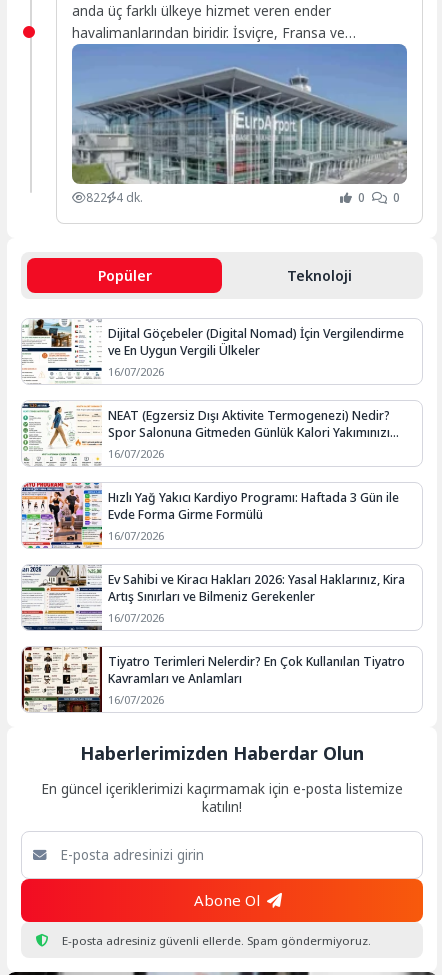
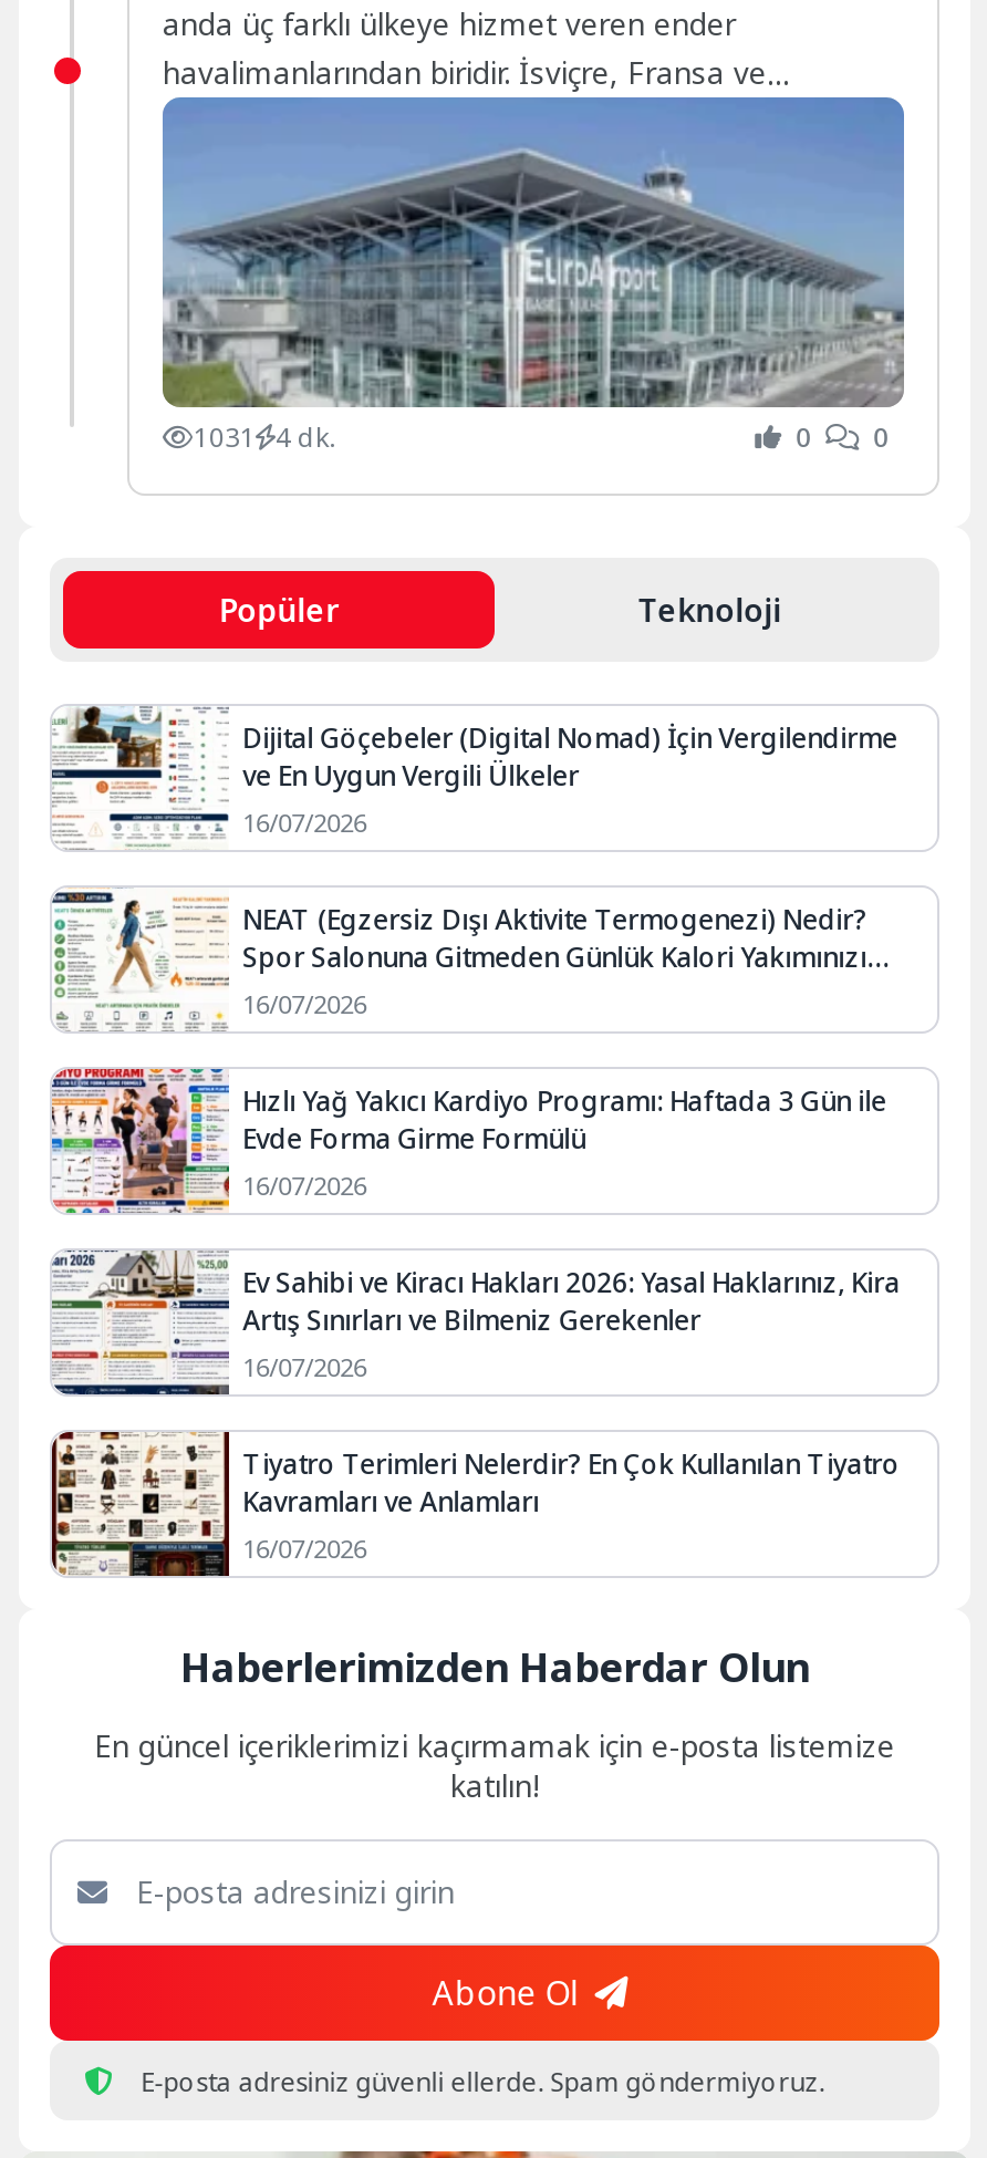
- 822 4 dk.
+ 1031 4 dk.
